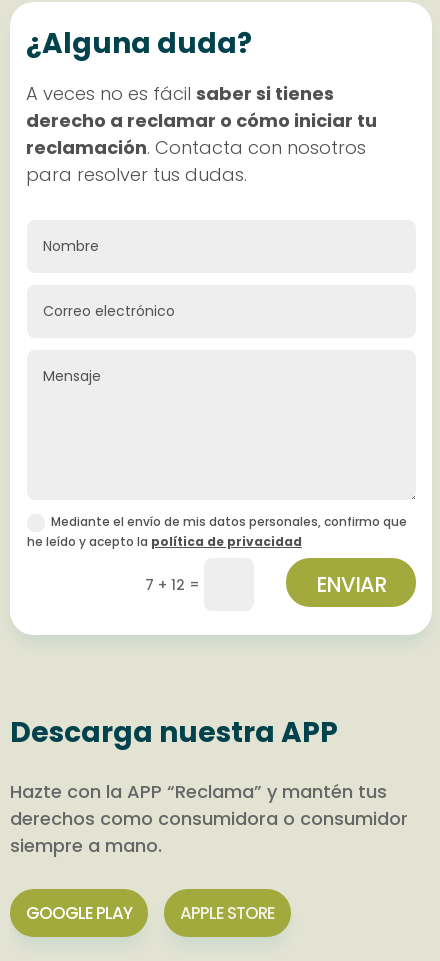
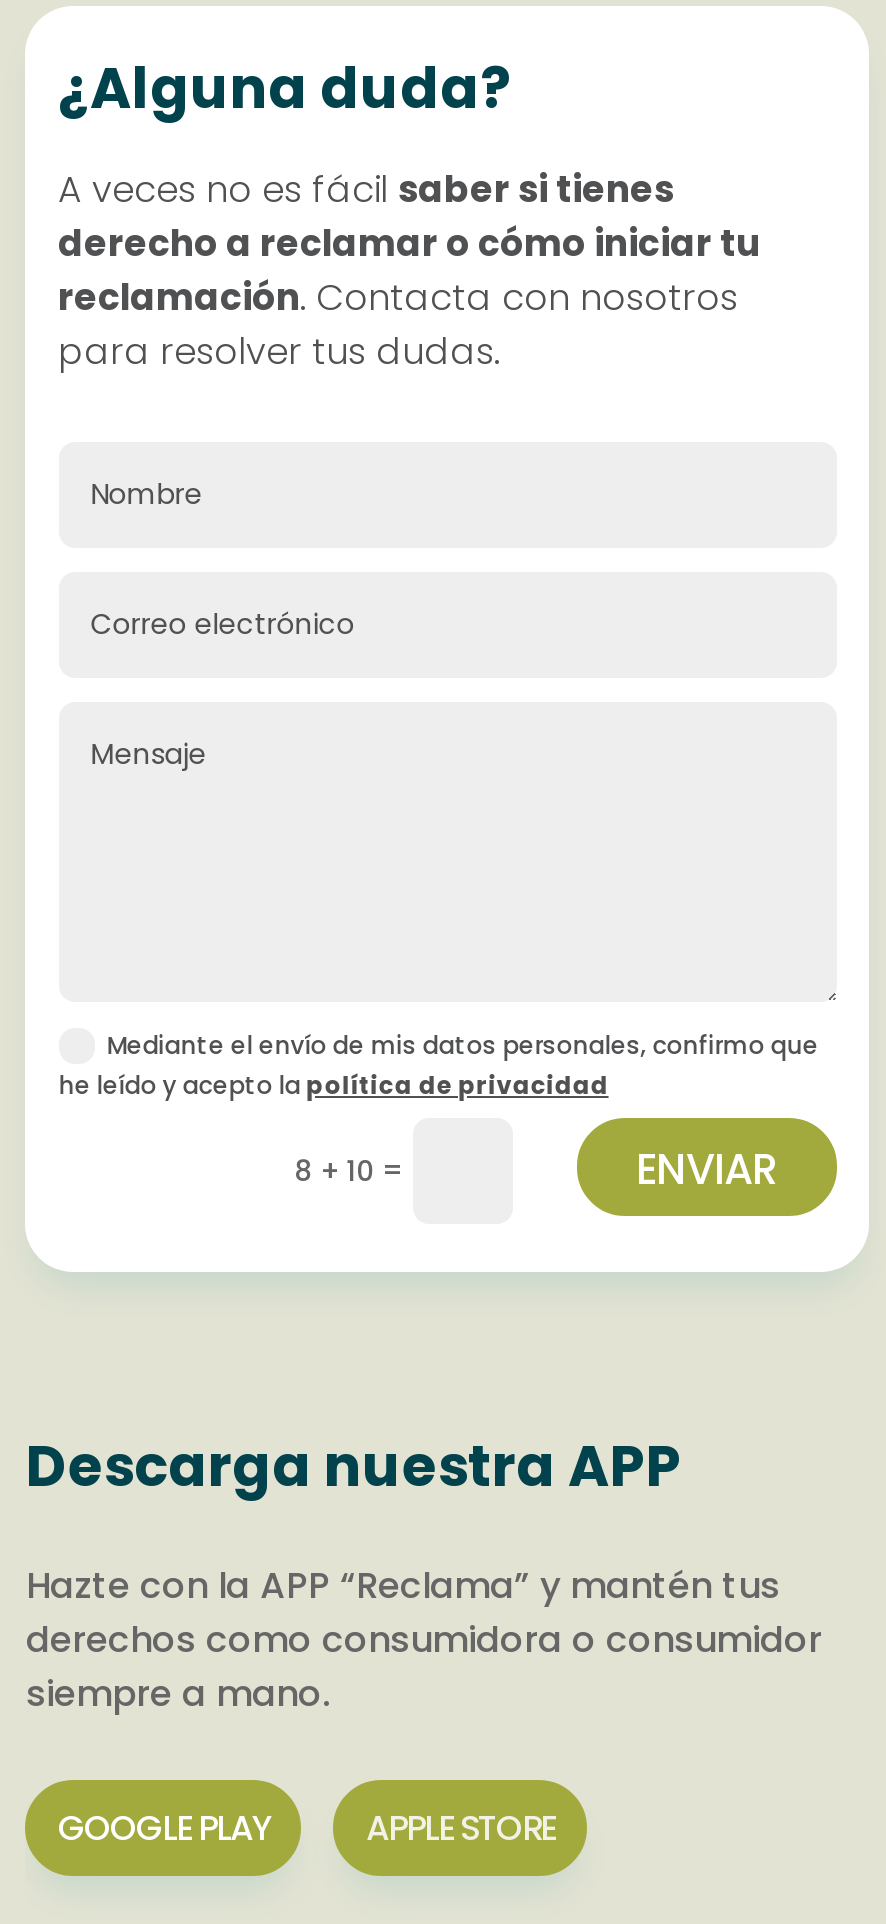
- 7 + 12 =
+ 8 + 10 =
